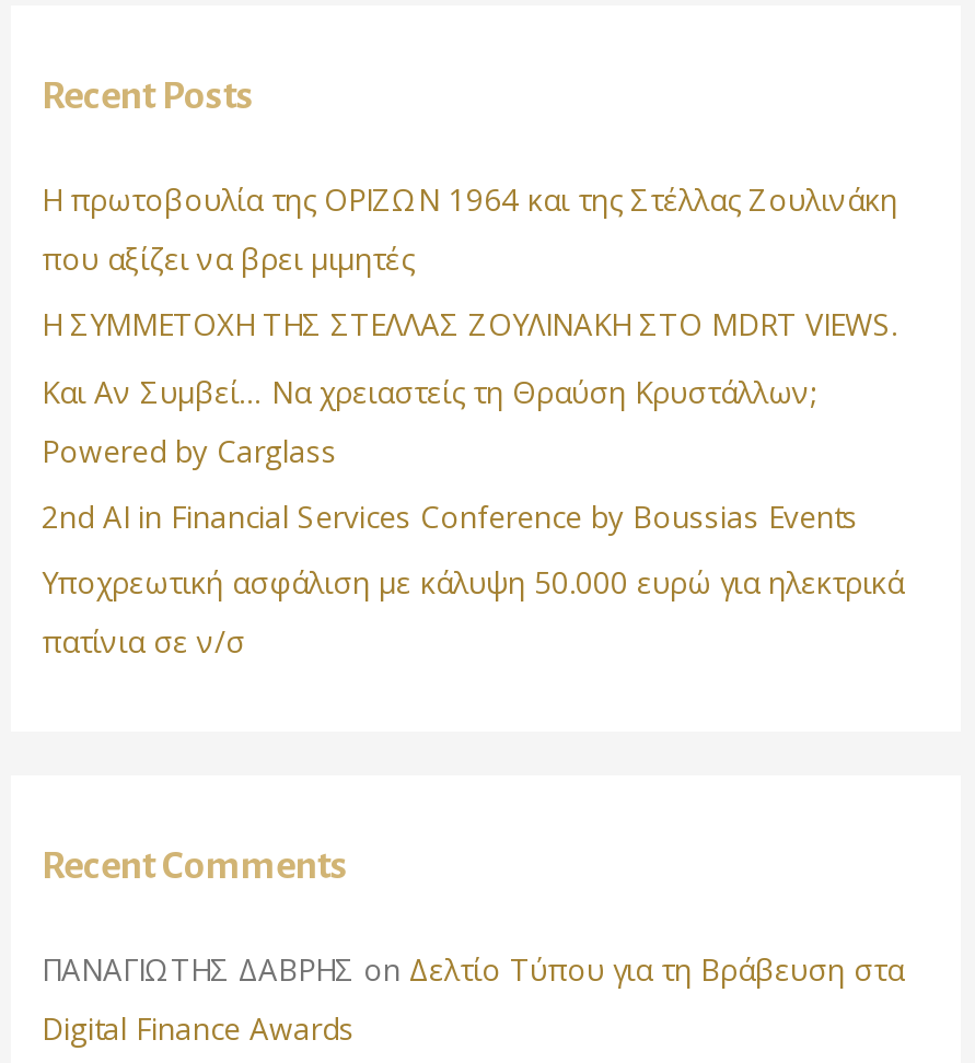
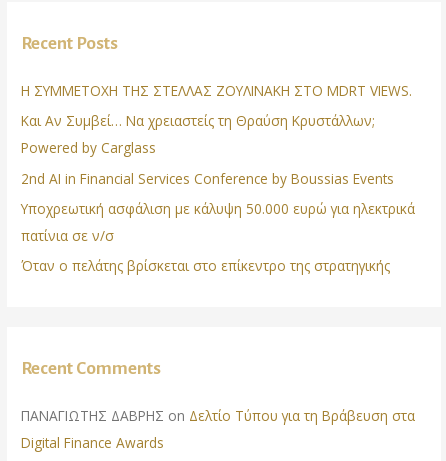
- Η πρωτοβουλία της ΟΡΙΖΩΝ 1964 και της Στέλλας Ζουλινάκη
- που αξίζει να βρει μιμητές

moved up: Η ΣΥΜΜΕΤΟΧΗ ΤΗΣ ΣΤΕΛΛΑΣ ΖΟΥΛΙΝΑΚΗ ΣΤΟ MDRT VIEWS. | Και Αν Συμβεί… Να χρειαστείς τη Θραύση Κρυστάλλων; | Powered by Carglass | 2nd AI in Financial Services Conference by Boussias Events | Υποχρεωτική ασφάλιση με κάλυψη 50.000 ευρώ για ηλεκτρικά | πατίνια σε ν/σ

+ Όταν ο πελάτης βρίσκεται στο επίκεντρο της στρατηγικής
